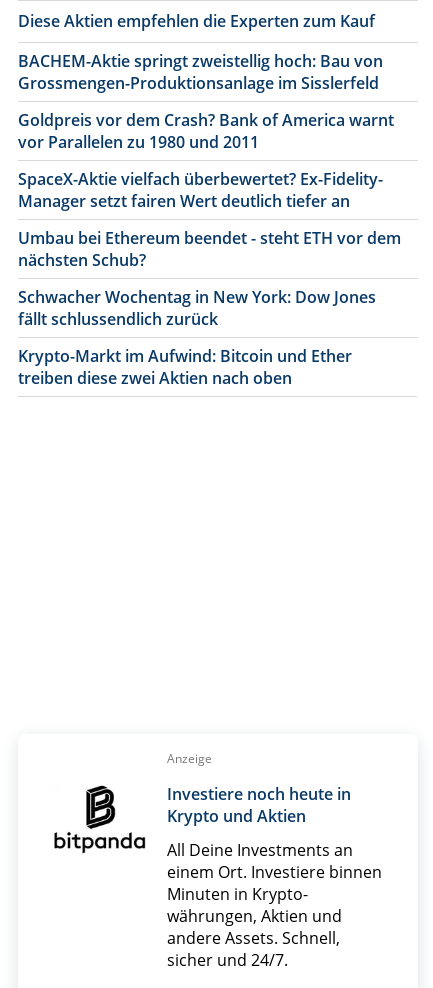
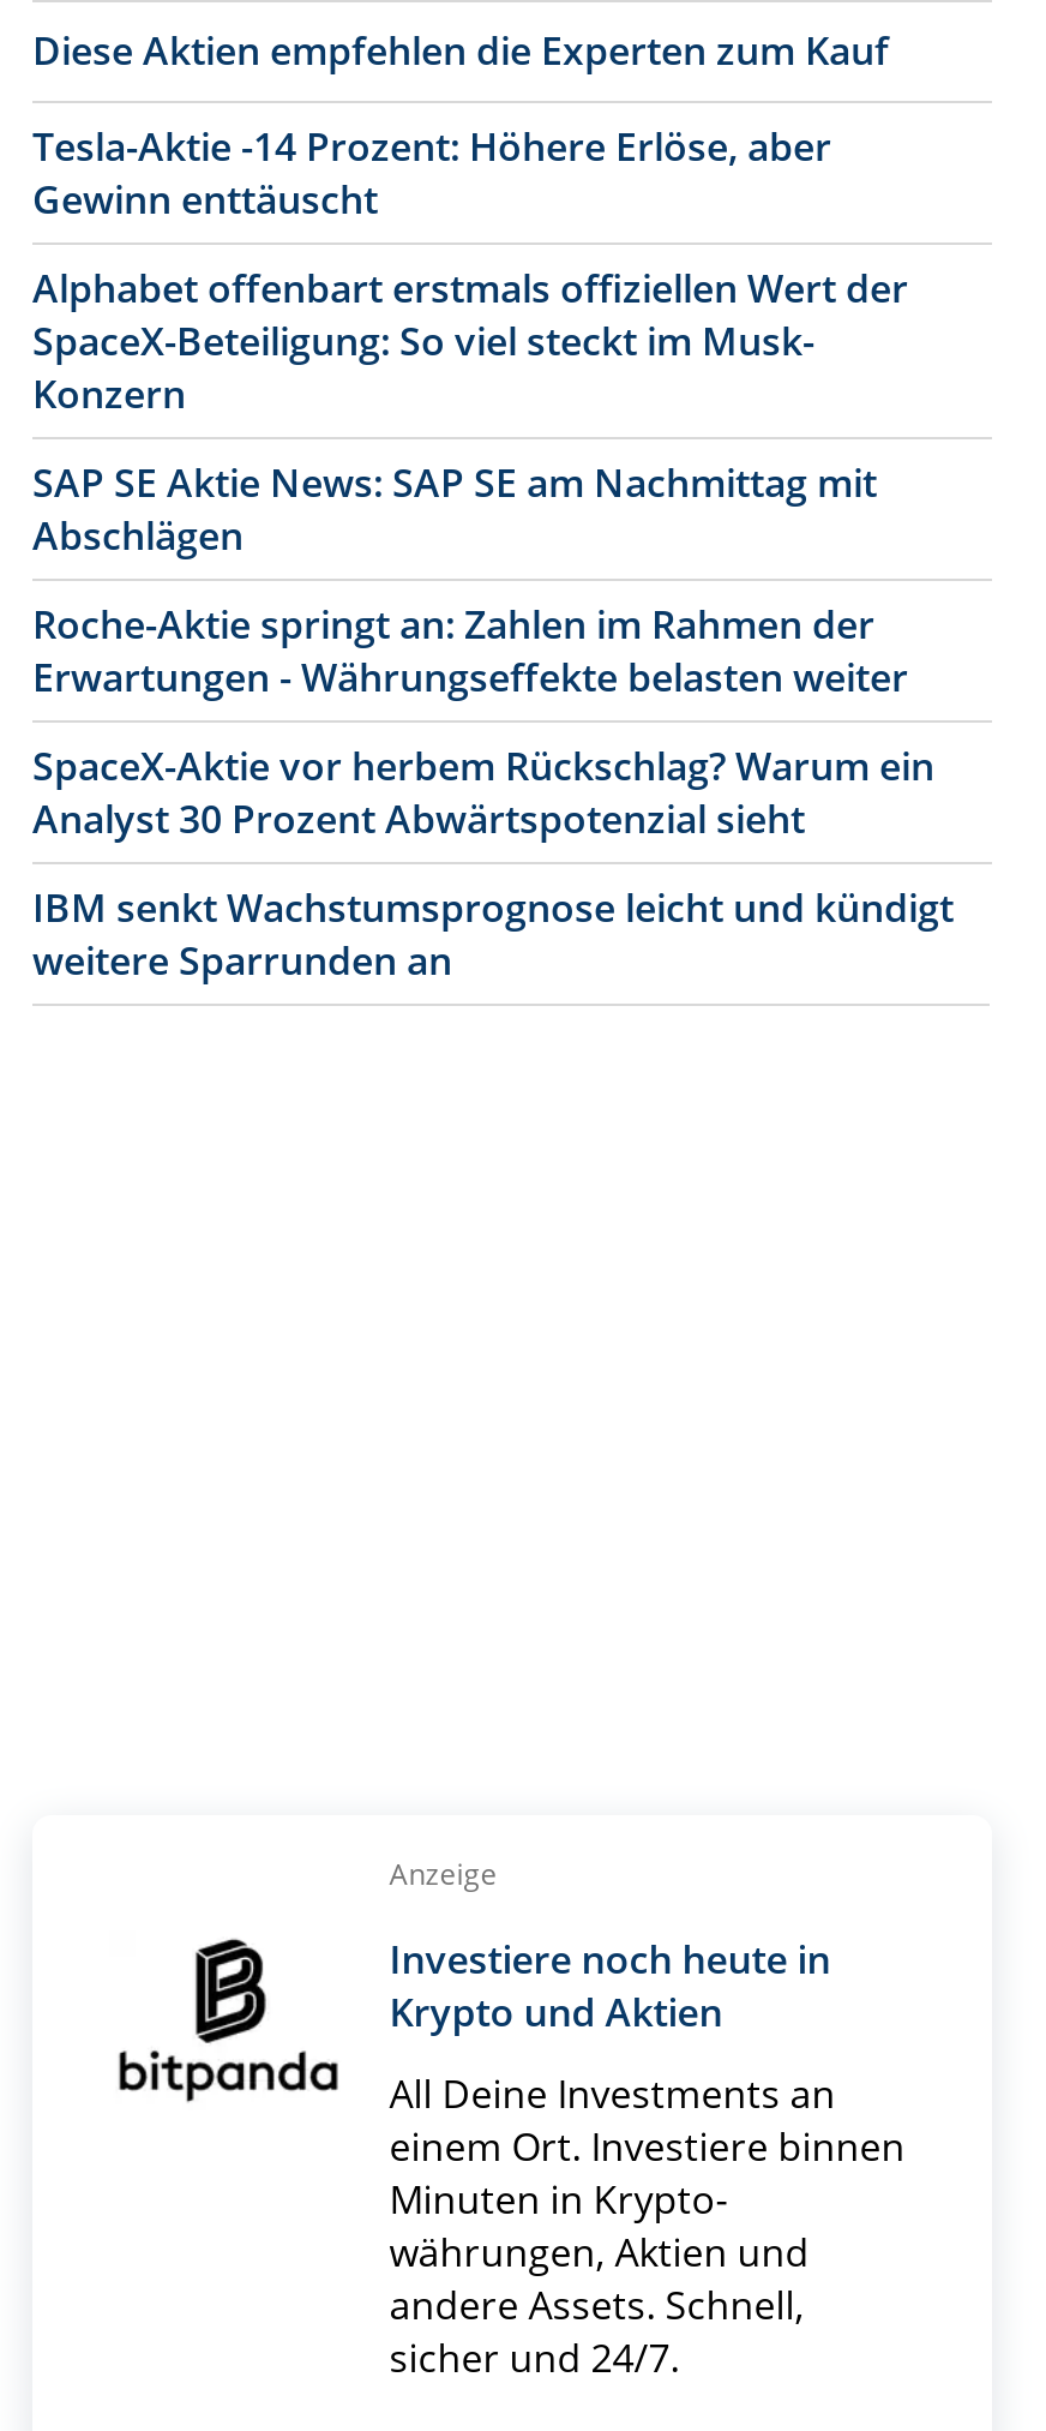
- BACHEM-Aktie springt zweistellig hoch: Bau von
- Grossmengen-Produktionsanlage im Sisslerfeld
+ Tesla-Aktie -14 Prozent: Höhere Erlöse, aber
+ Gewinn enttäuscht

- Goldpreis vor dem Crash? Bank of America warnt
- vor Parallelen zu 1980 und 2011
+ Alphabet offenbart erstmals offiziellen Wert der
+ SpaceX-Beteiligung: So viel steckt im Musk-
+ Konzern

- SpaceX-Aktie vielfach überbewertet? Ex-Fidelity-
- Manager setzt fairen Wert deutlich tiefer an
+ SAP SE Aktie News: SAP SE am Nachmittag mit
+ Abschlägen

- Umbau bei Ethereum beendet - steht ETH vor dem
- nächsten Schub?
+ Roche-Aktie springt an: Zahlen im Rahmen der
+ Erwartungen - Währungseffekte belasten weiter

- Schwacher Wochentag in New York: Dow Jones
- fällt schlussendlich zurück
+ SpaceX-Aktie vor herbem Rückschlag? Warum ein
+ Analyst 30 Prozent Abwärtspotenzial sieht

- Krypto-Markt im Aufwind: Bitcoin und Ether
- treiben diese zwei Aktien nach oben
+ IBM senkt Wachstumsprognose leicht und kündigt
+ weitere Sparrunden an
